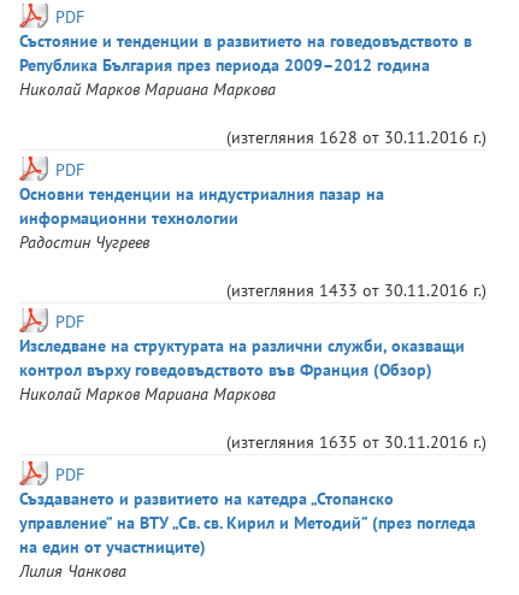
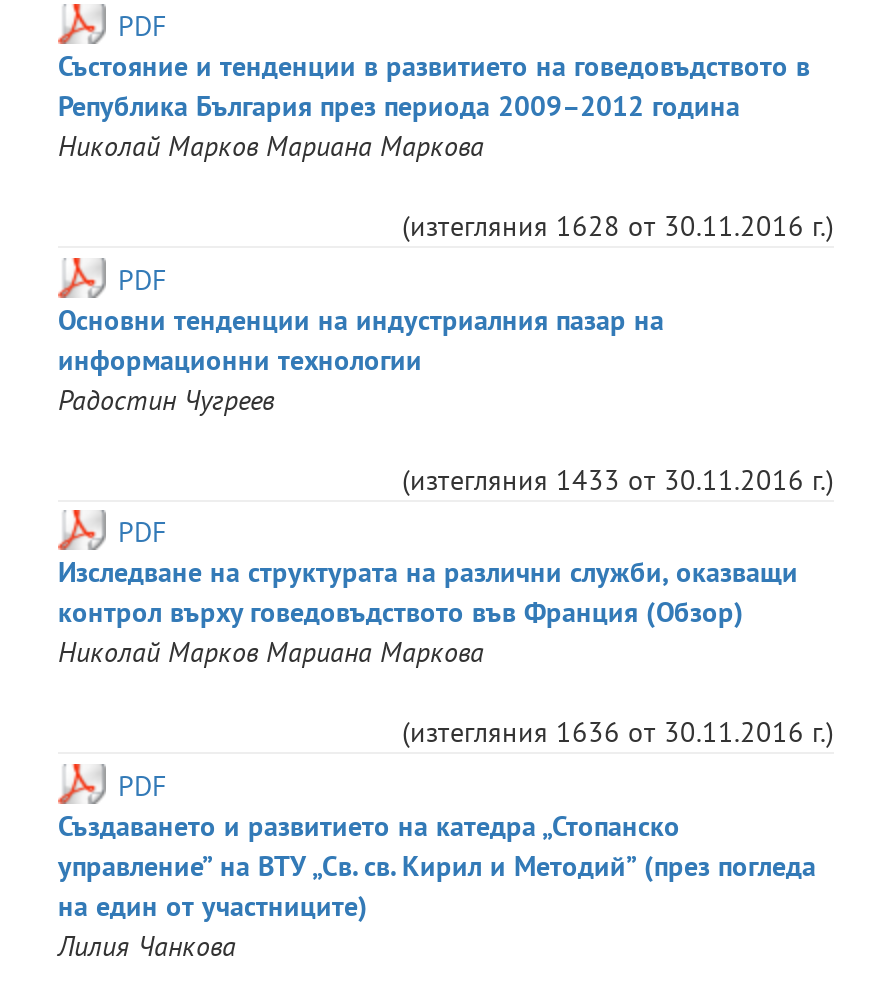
- (изтегляния 1635 от 30.11.2016 г.)
+ (изтегляния 1636 от 30.11.2016 г.)
